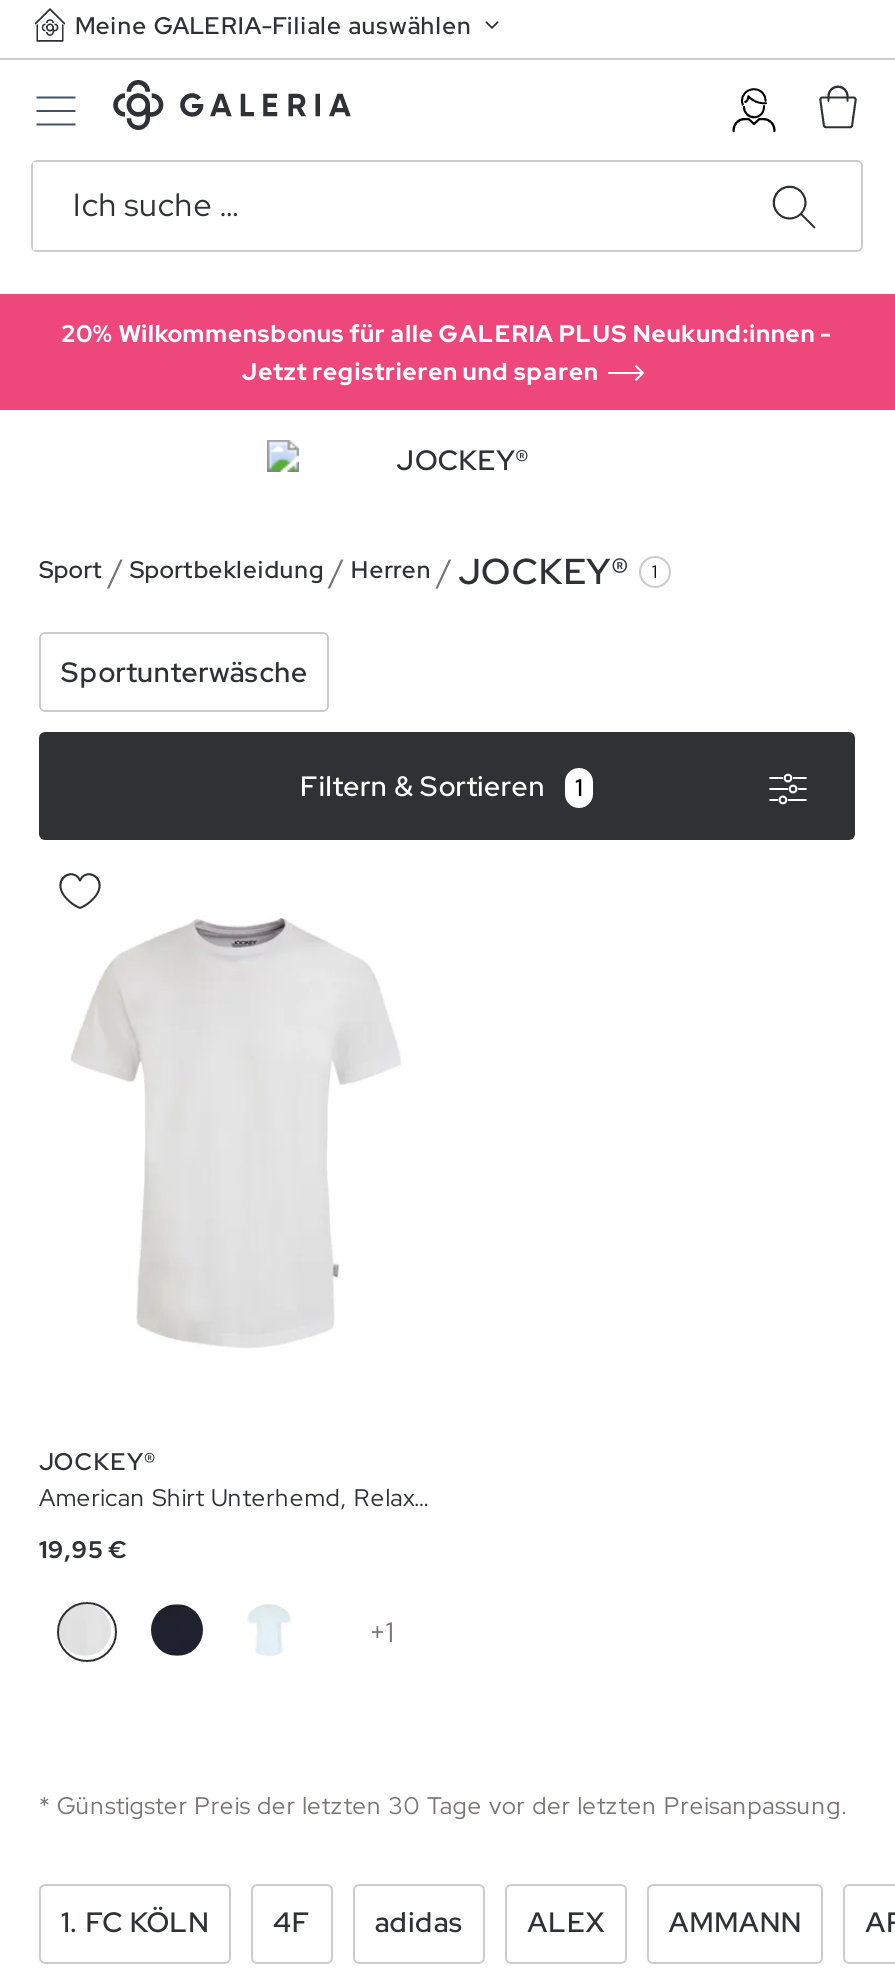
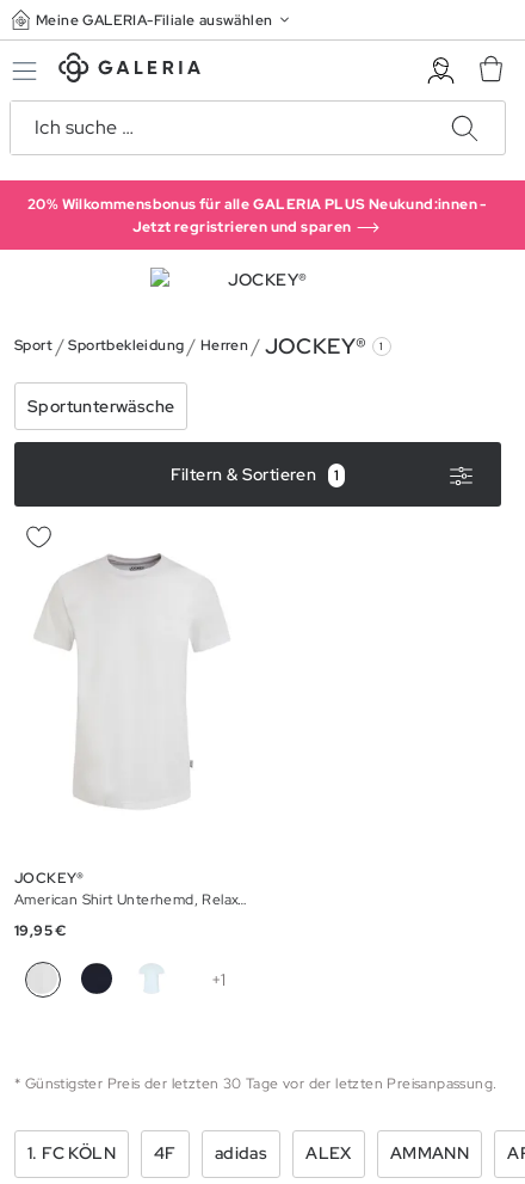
- Jetzt registrieren und sparen
+ Jetzt regristrieren und sparen
